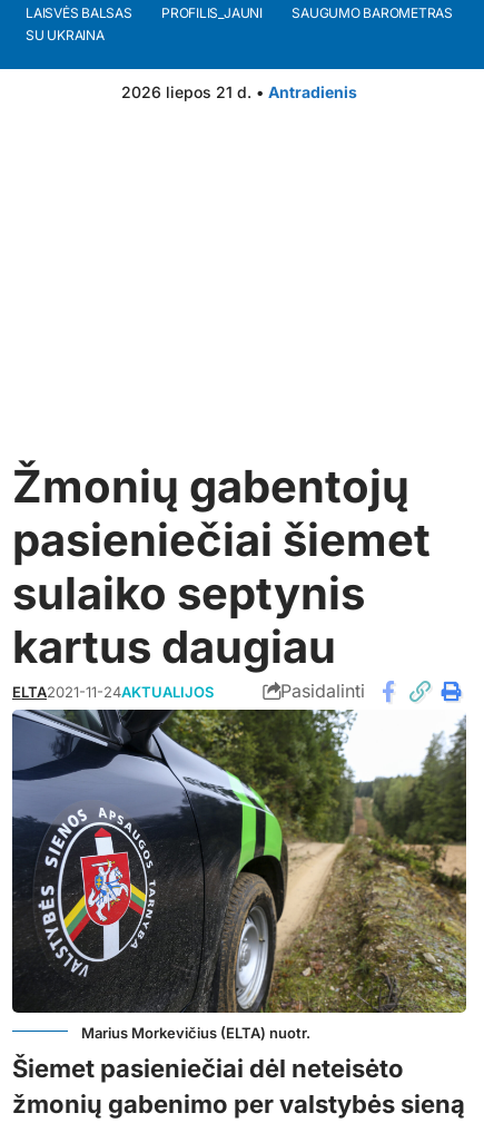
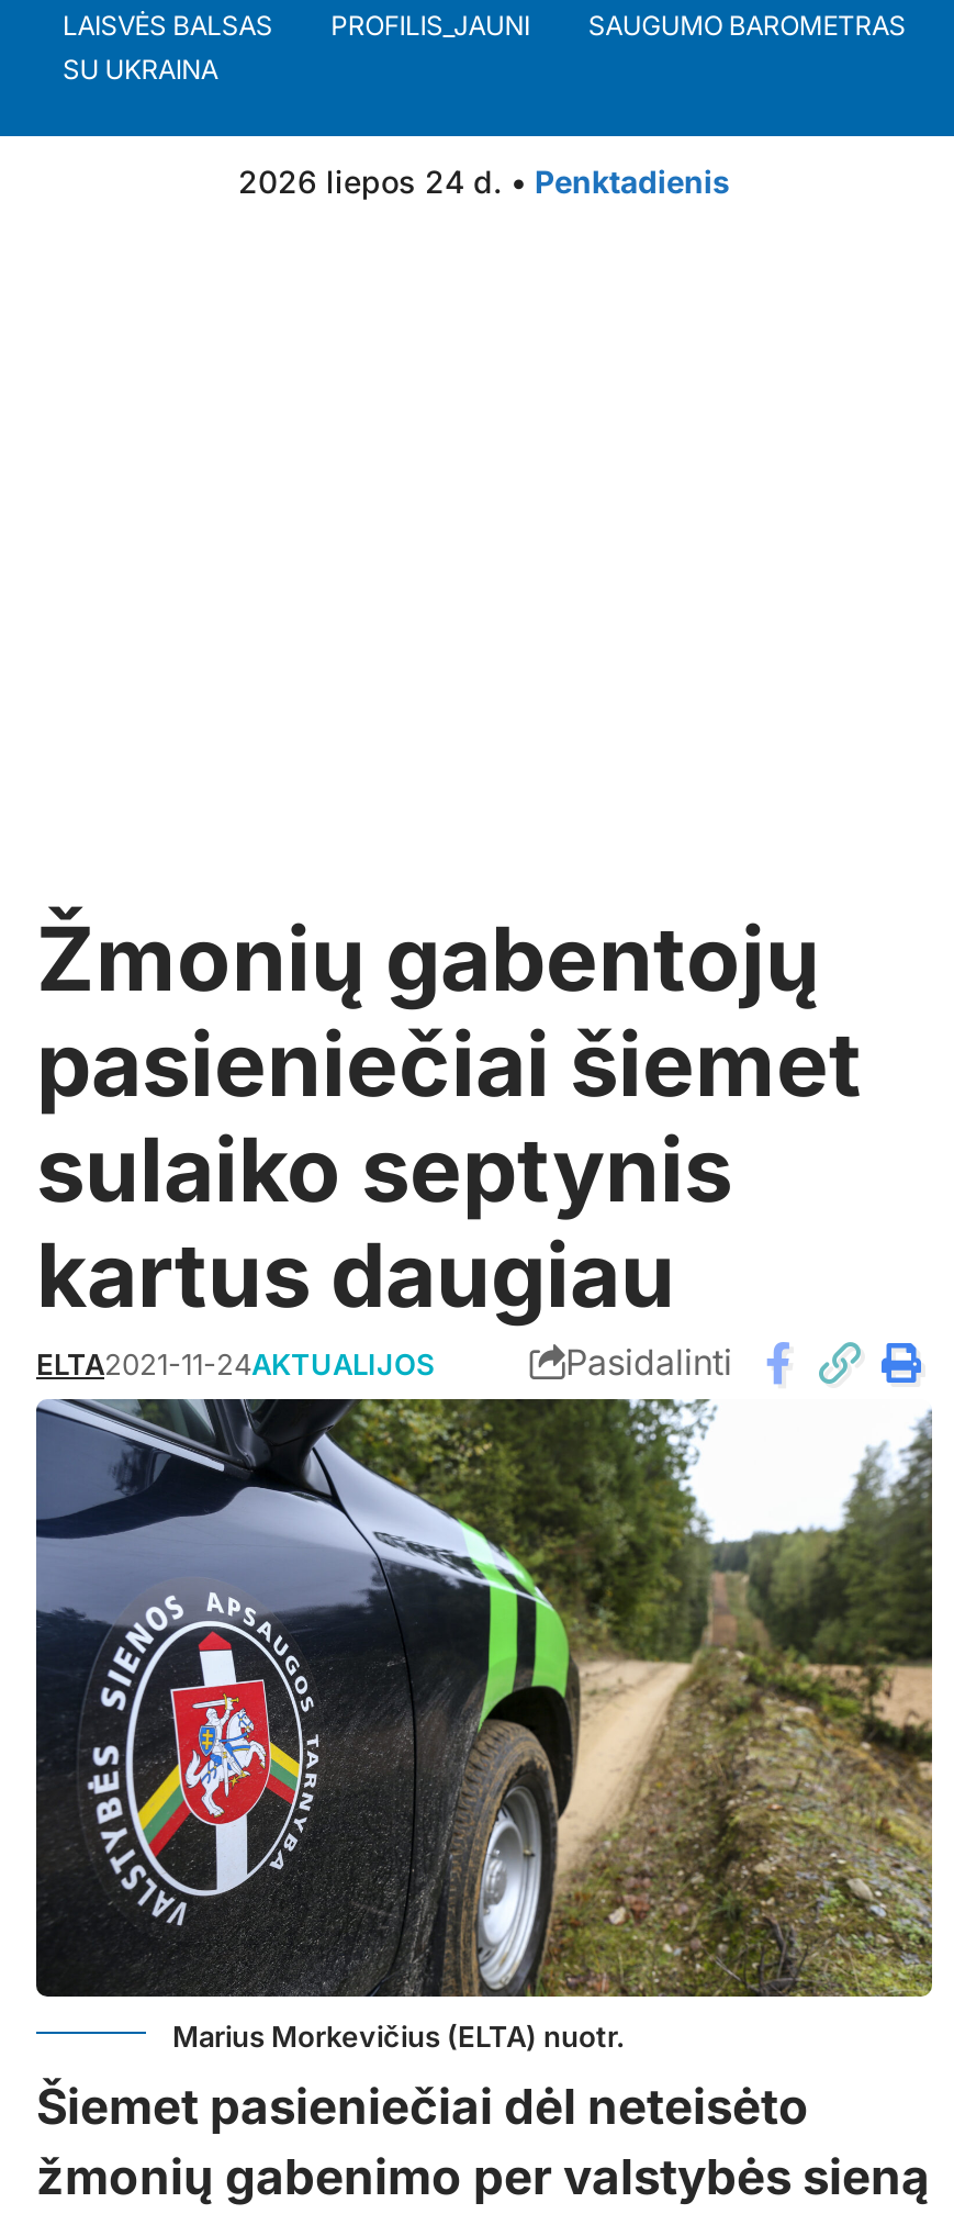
- 2026 liepos 21 d. • Antradienis
+ 2026 liepos 24 d. • Penktadienis
